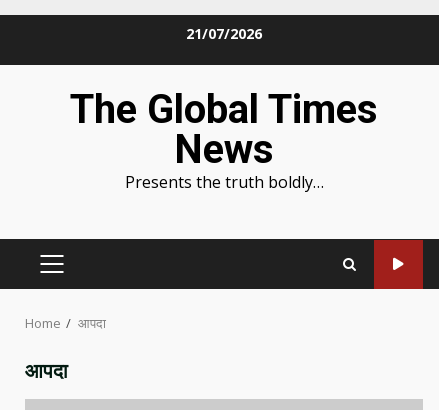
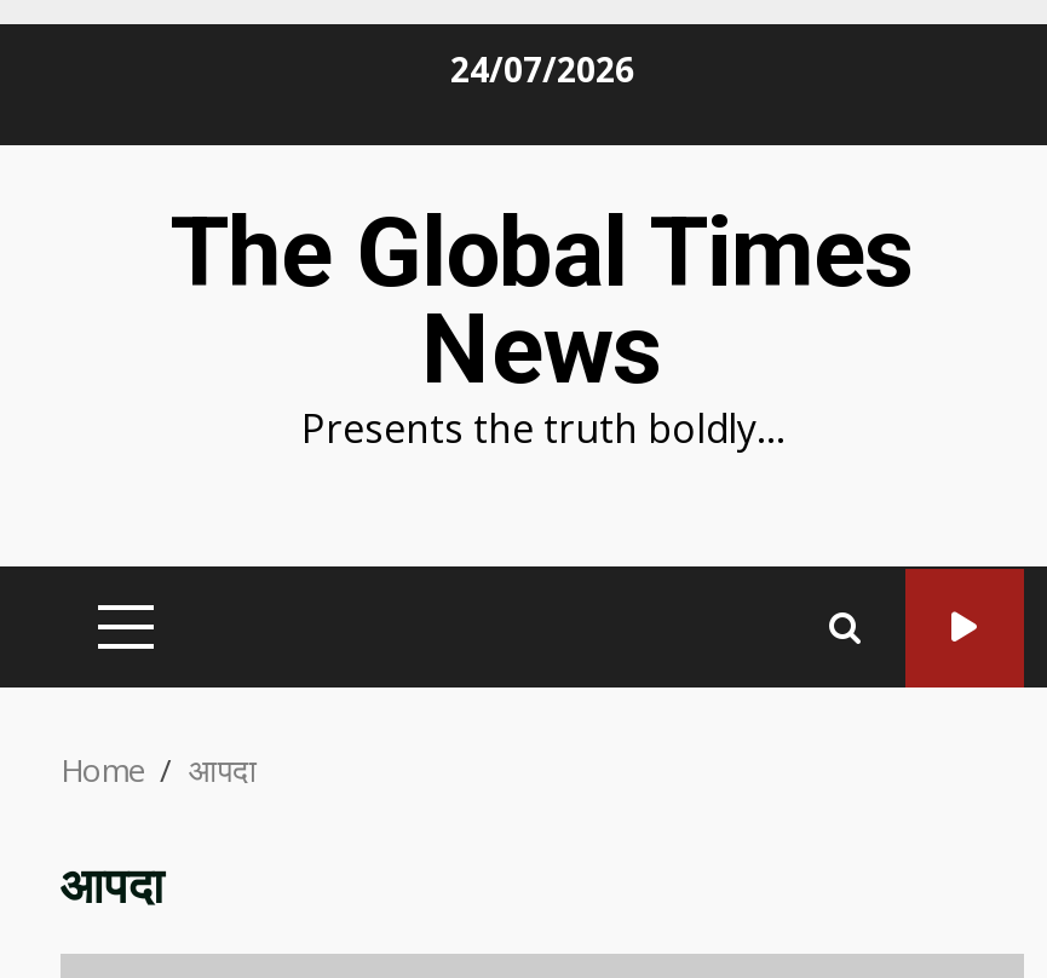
- 21/07/2026
+ 24/07/2026
